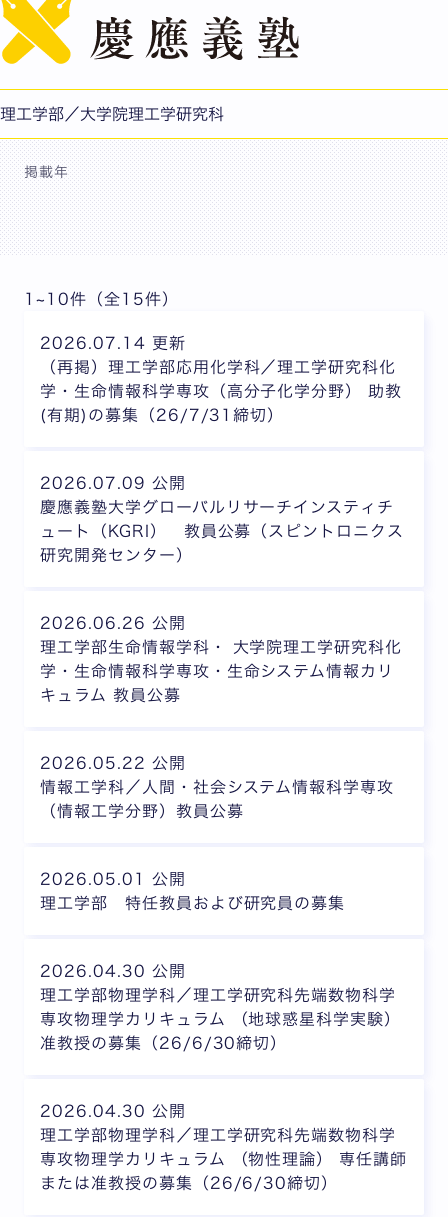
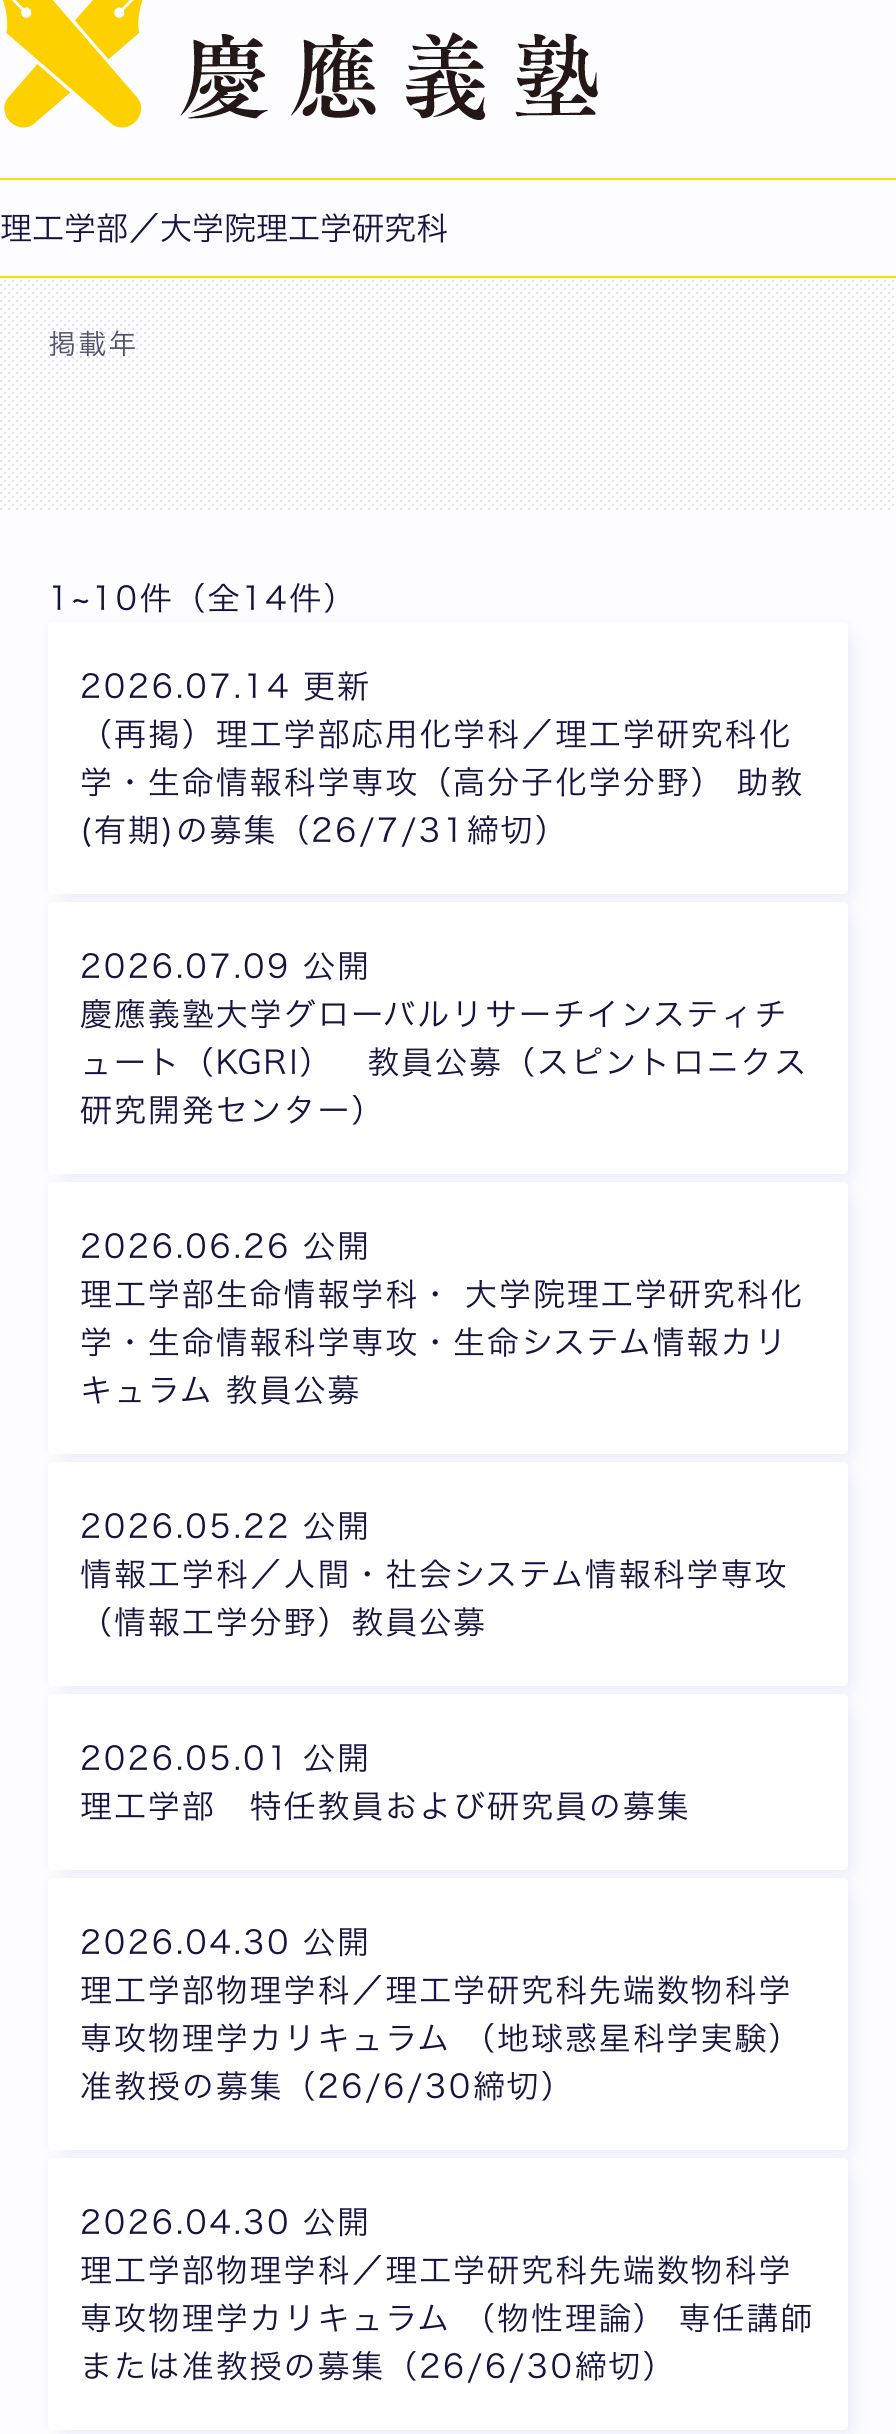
- 1~10件（全15件）
+ 1~10件（全14件）
